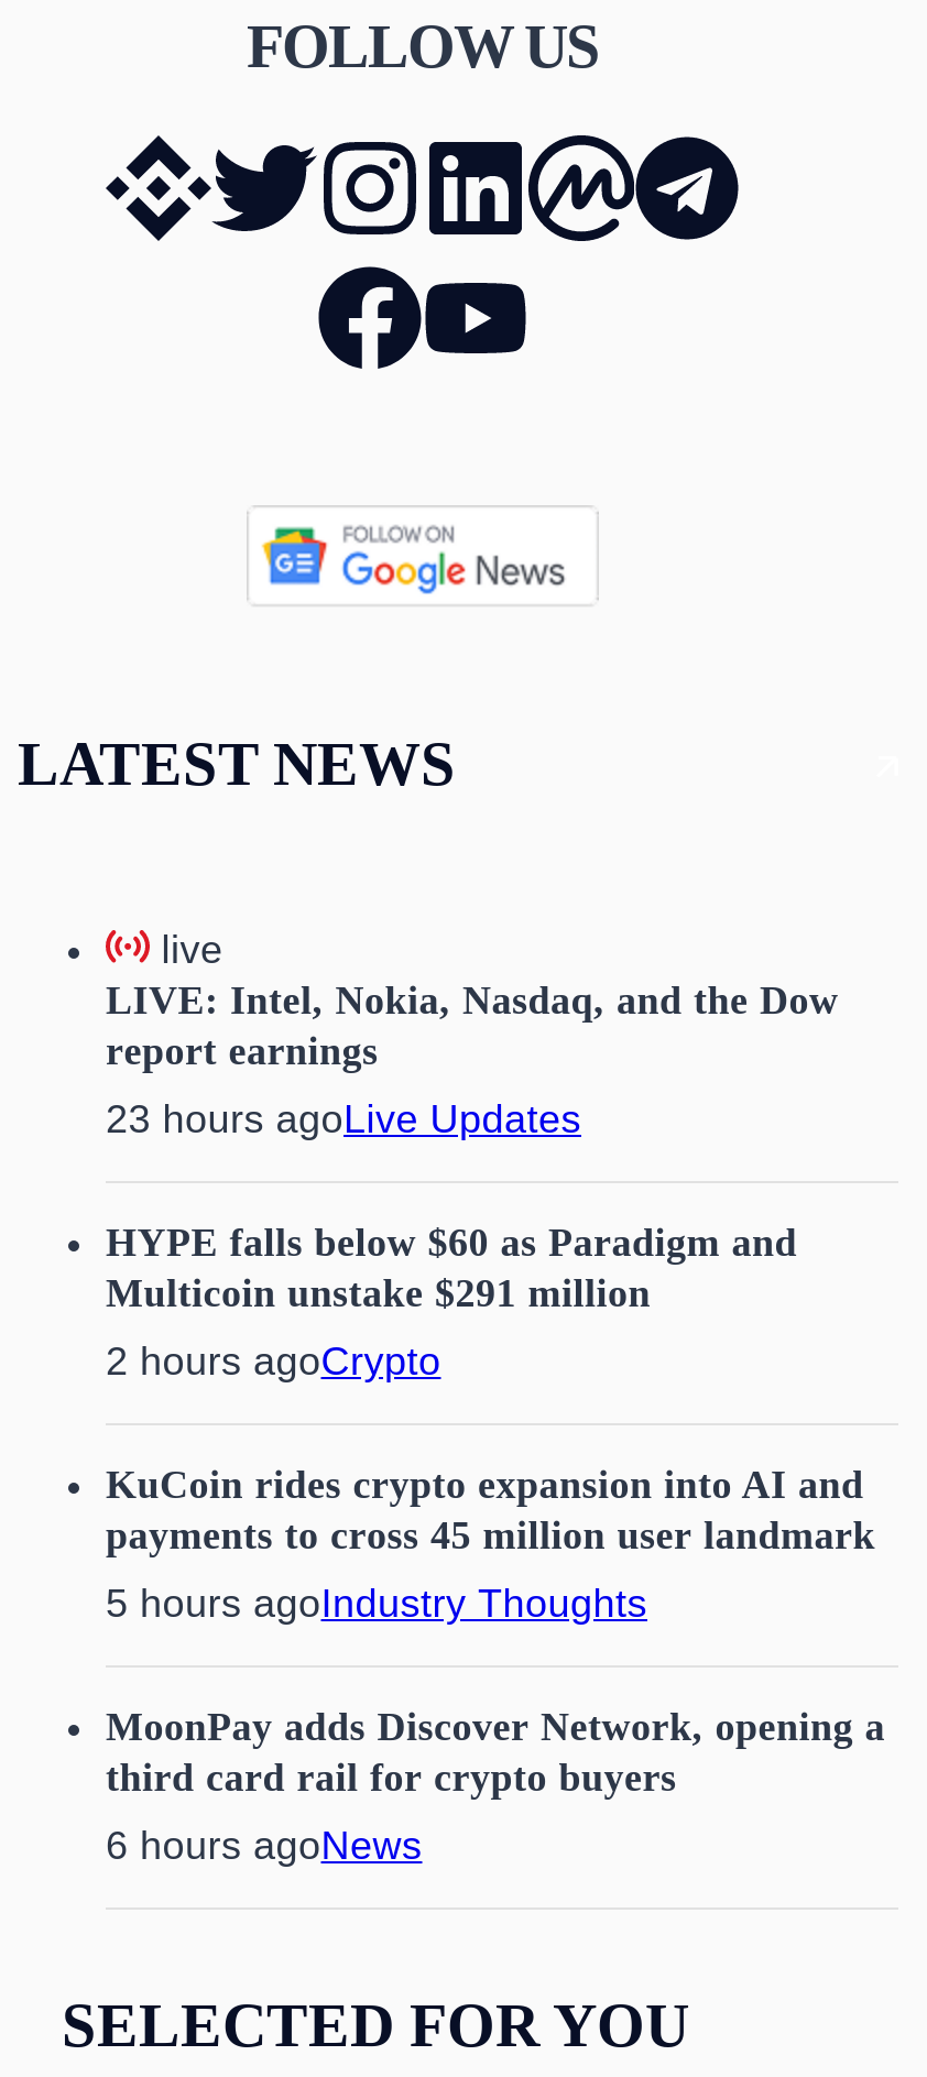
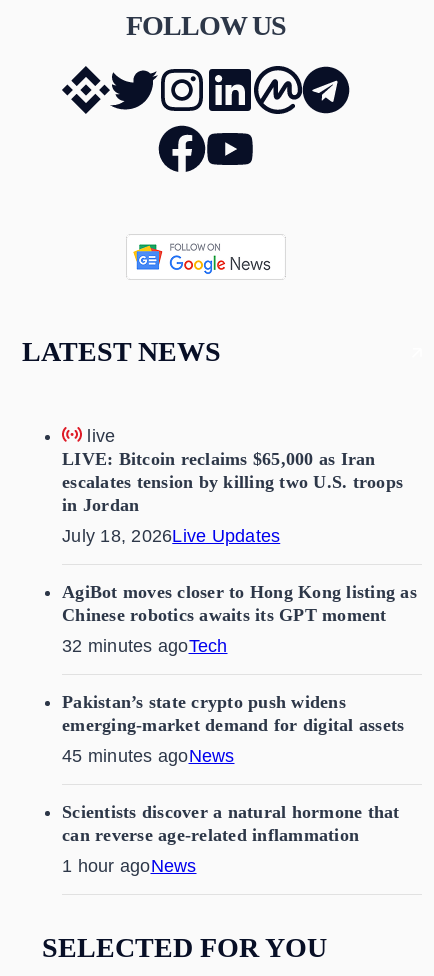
- LIVE: Intel, Nokia, Nasdaq, and the Dow
- report earnings
+ LIVE: Bitcoin reclaims $65,000 as Iran
+ escalates tension by killing two U.S. troops
+ in Jordan

- 23 hours agoLive Updates
+ July 18, 2026Live Updates

- HYPE falls below $60 as Paradigm and
- Multicoin unstake $291 million
+ AgiBot moves closer to Hong Kong listing as
+ Chinese robotics awaits its GPT moment

- 2 hours agoCrypto
+ 32 minutes agoTech

- KuCoin rides crypto expansion into AI and
- payments to cross 45 million user landmark
+ Pakistan’s state crypto push widens
+ emerging-market demand for digital assets

- 5 hours agoIndustry Thoughts
+ 45 minutes agoNews

- MoonPay adds Discover Network, opening a
- third card rail for crypto buyers
+ Scientists discover a natural hormone that
+ can reverse age-related inflammation

- 6 hours agoNews
+ 1 hour agoNews
